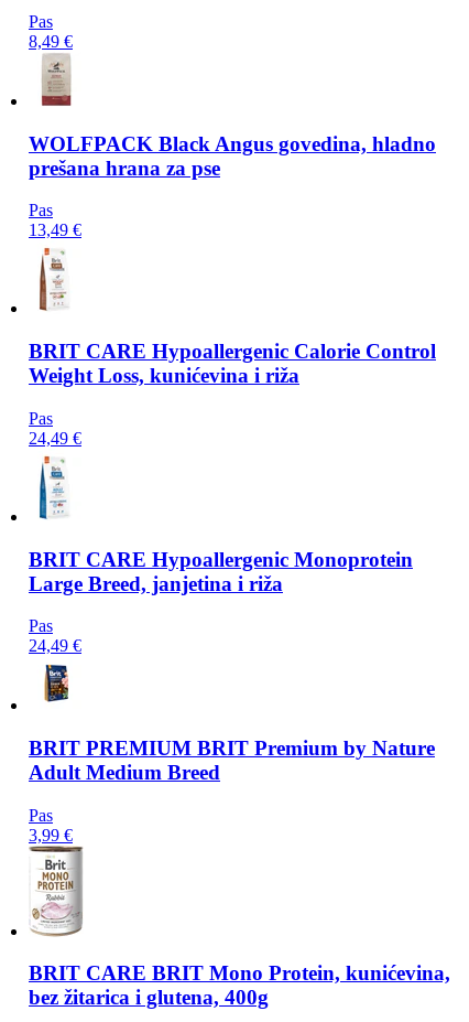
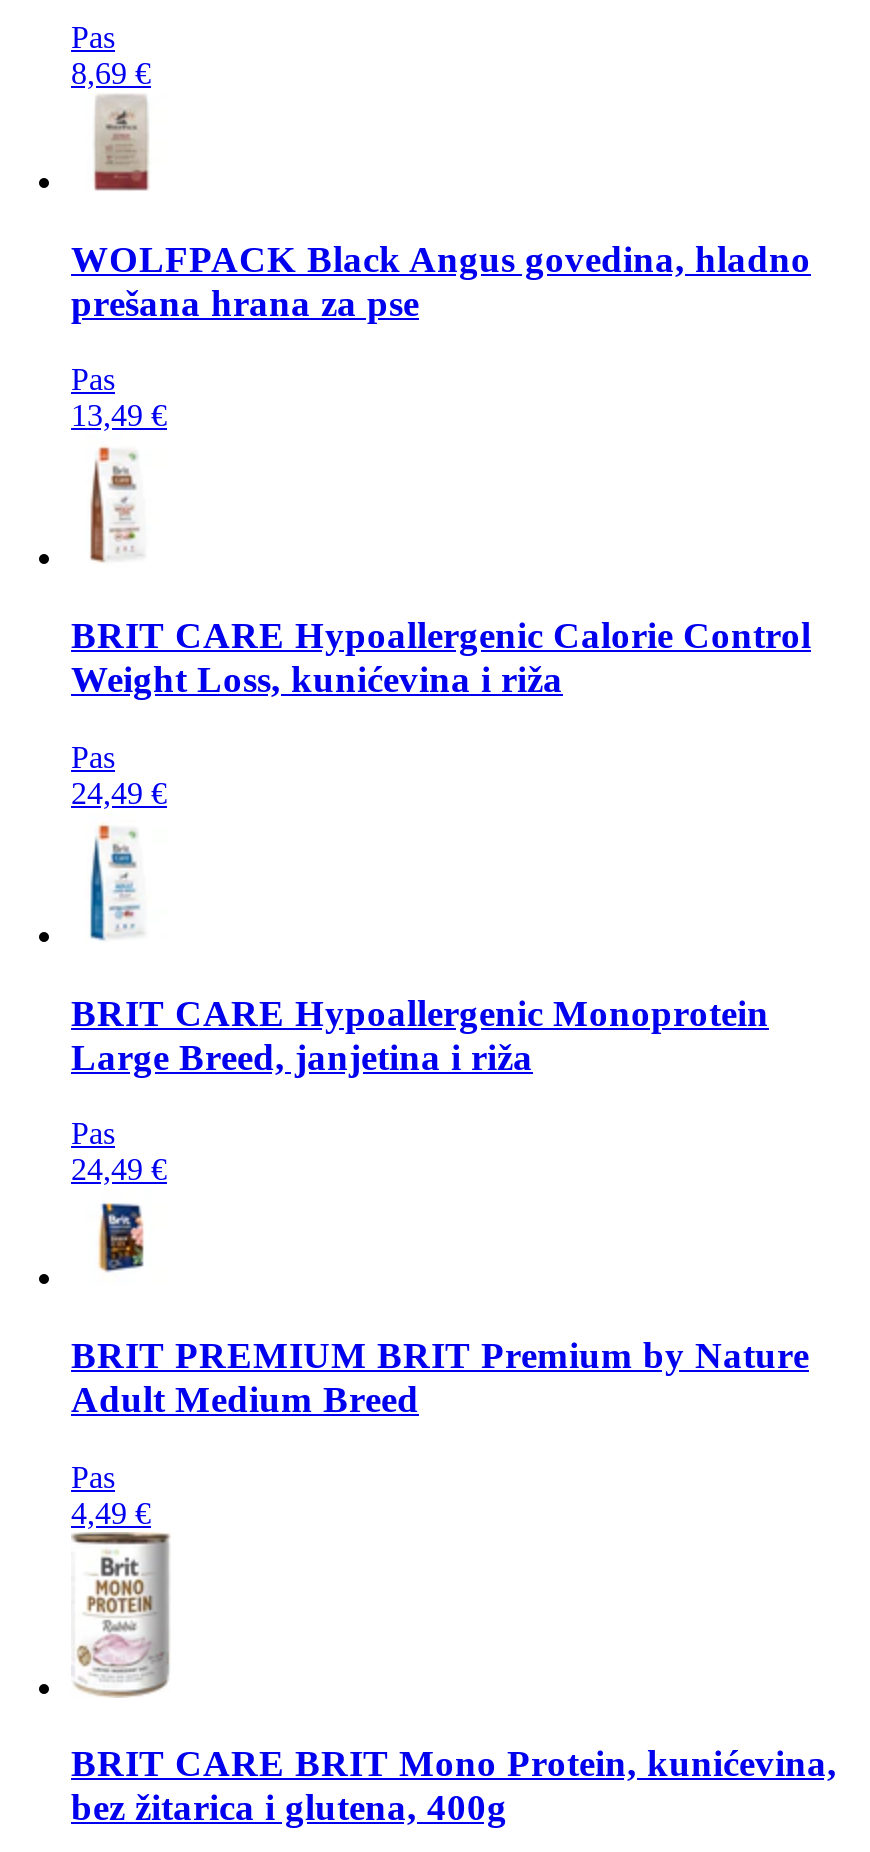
- 8,49 €
+ 8,69 €

- 3,99 €
+ 4,49 €
